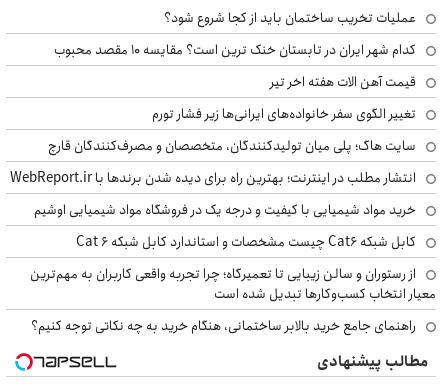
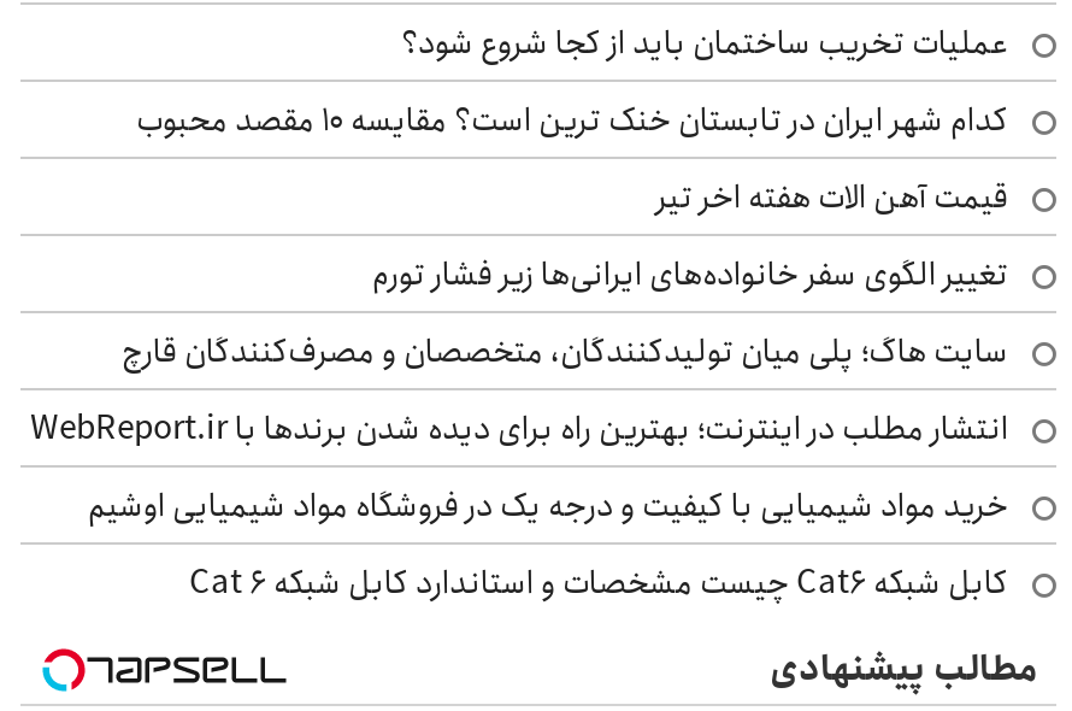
- از رستوران و سالن زیبایی تا تعمیرگاه؛ چرا تجربه واقعی کاربران به مهم‌ترین
- معیار انتخاب کسب‌وکارها تبدیل شده است
- راهنمای جامع خرید بالابر ساختمانی، هنگام خرید به چه نکاتی توجه کنیم؟
